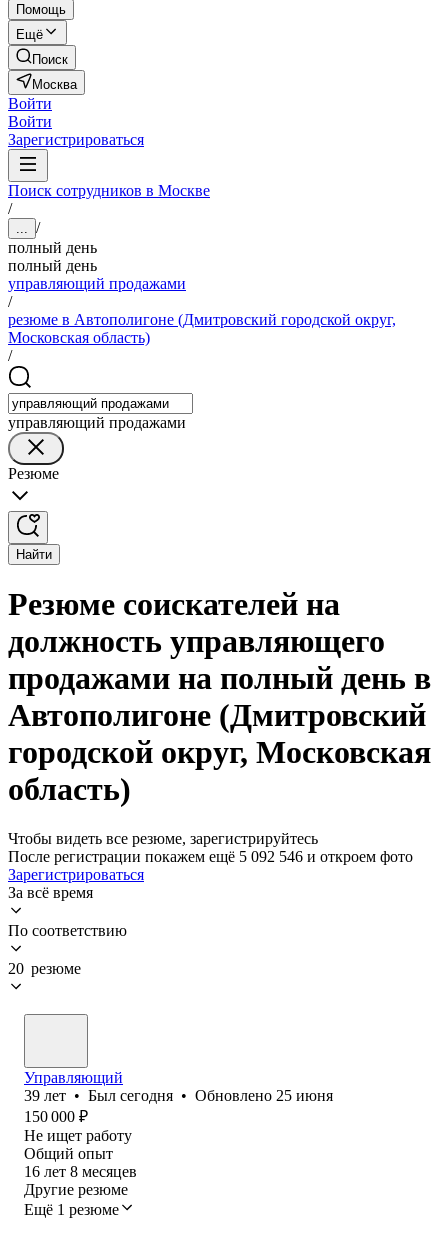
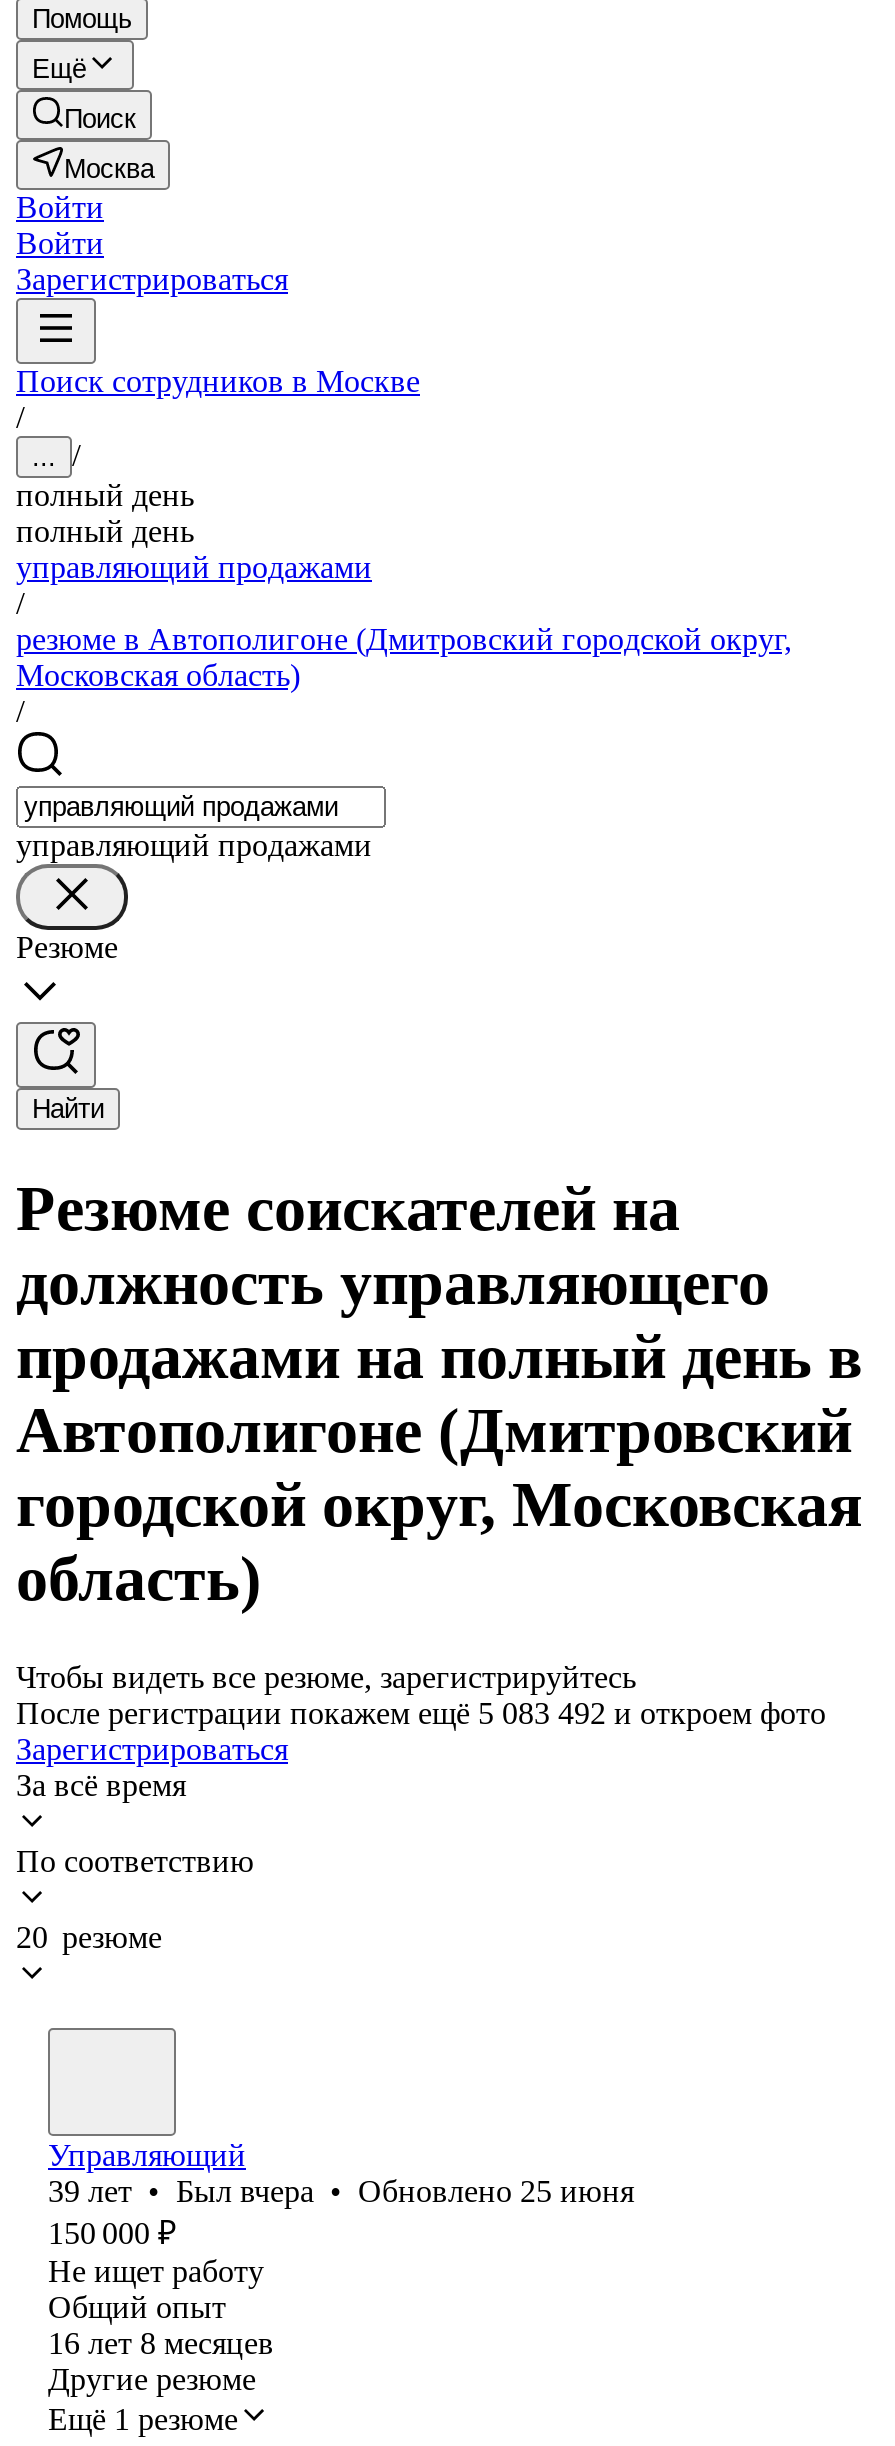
- После регистрации покажем ещё 5 092 546 и откроем фото
+ После регистрации покажем ещё 5 083 492 и откроем фото

- 39 лет • Был сегодня • Обновлено 25 июня
+ 39 лет • Был вчера • Обновлено 25 июня
